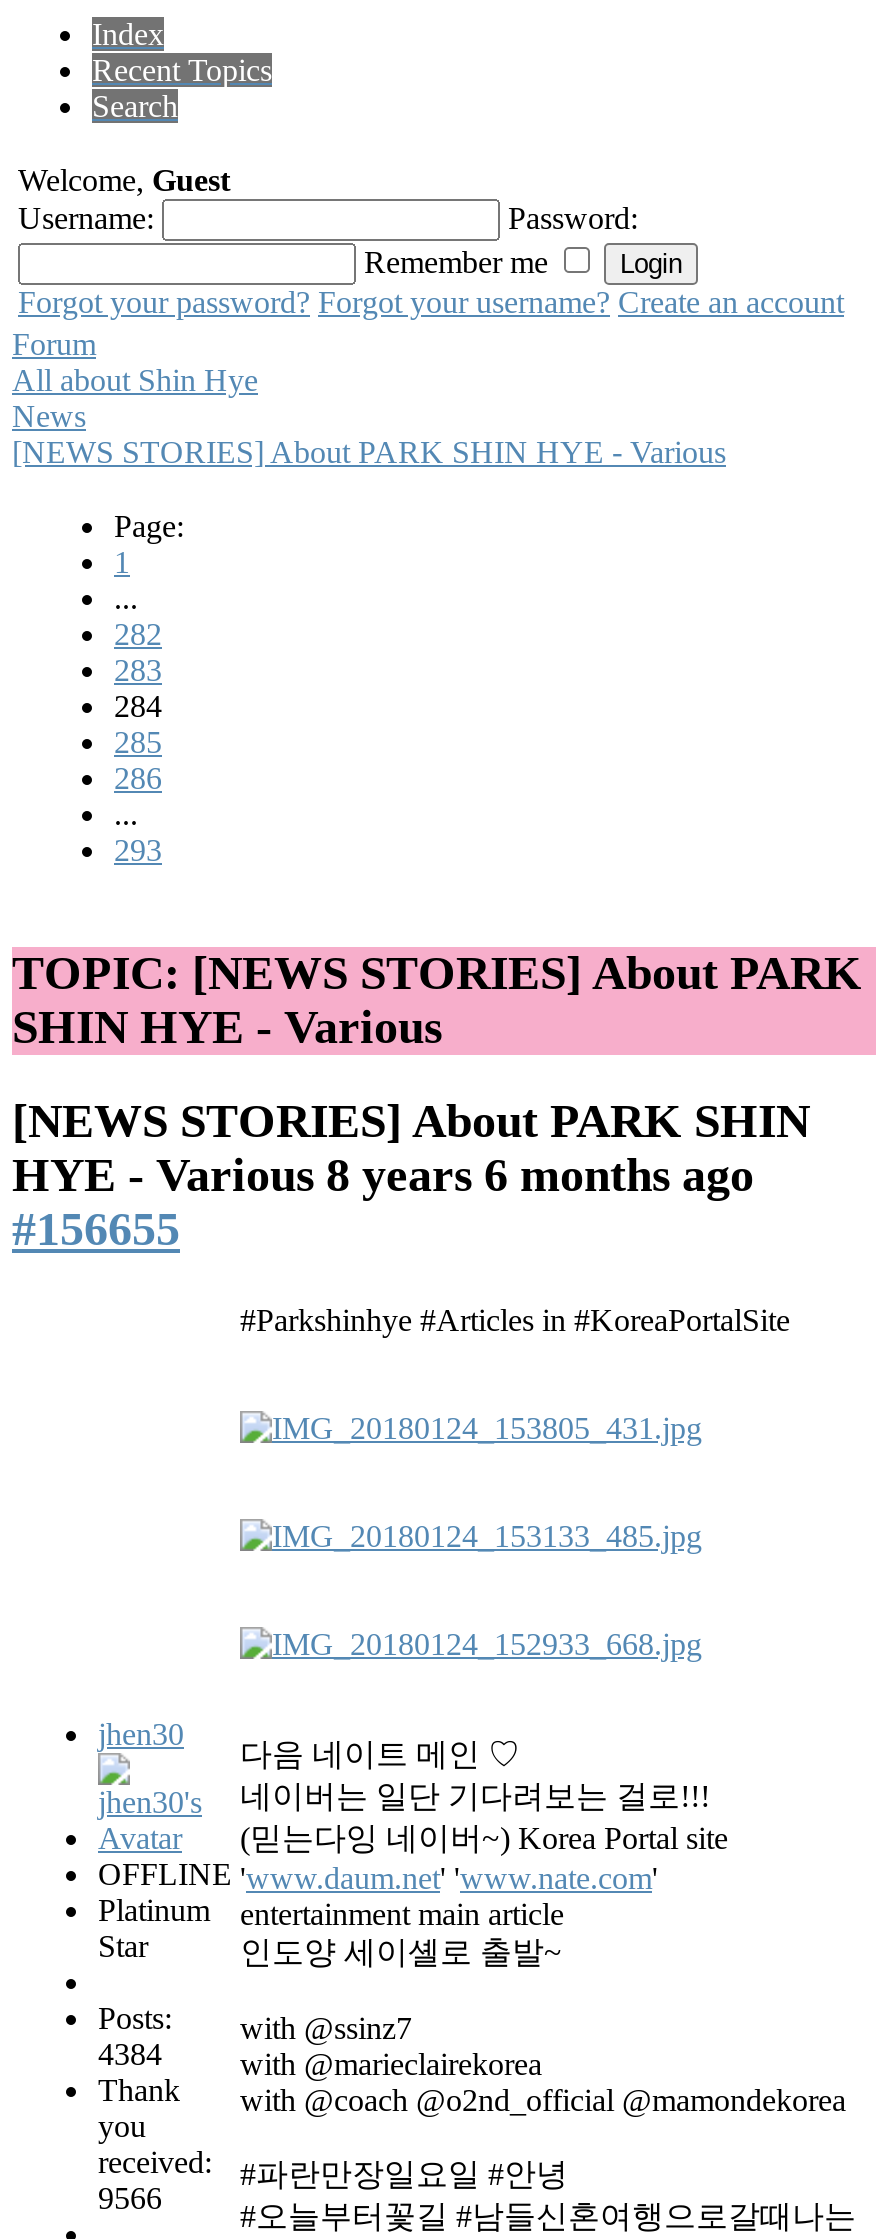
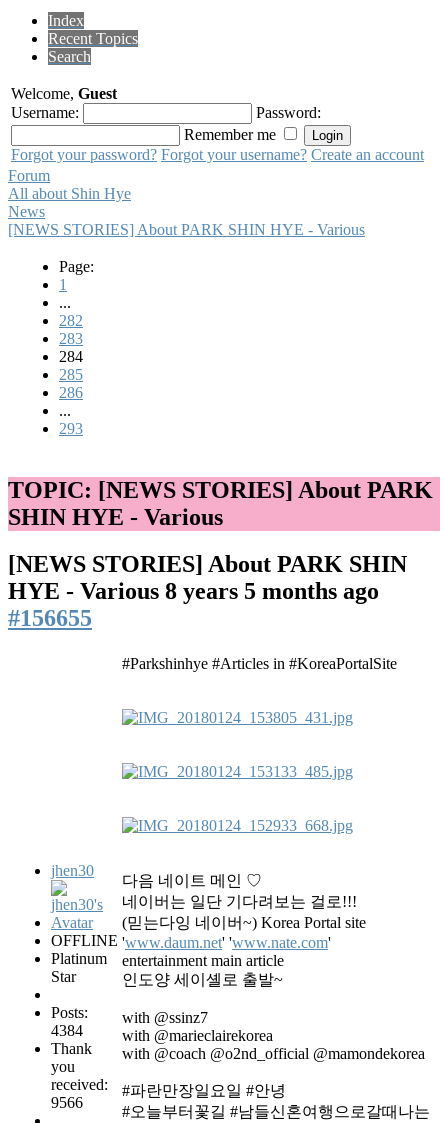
- HYE - Various 8 years 6 months ago
+ HYE - Various 8 years 5 months ago
